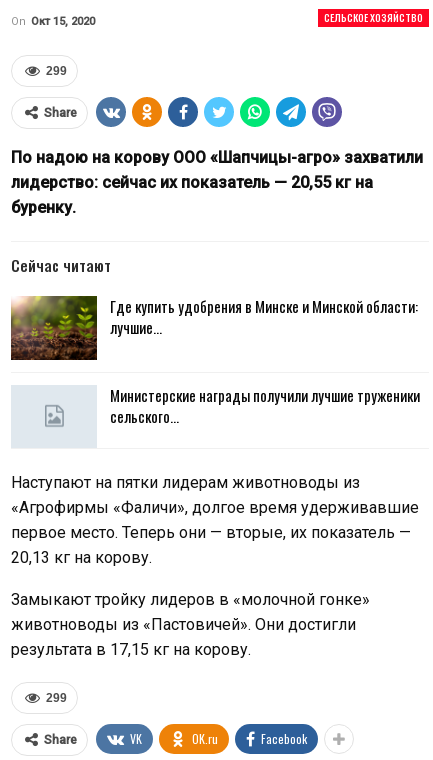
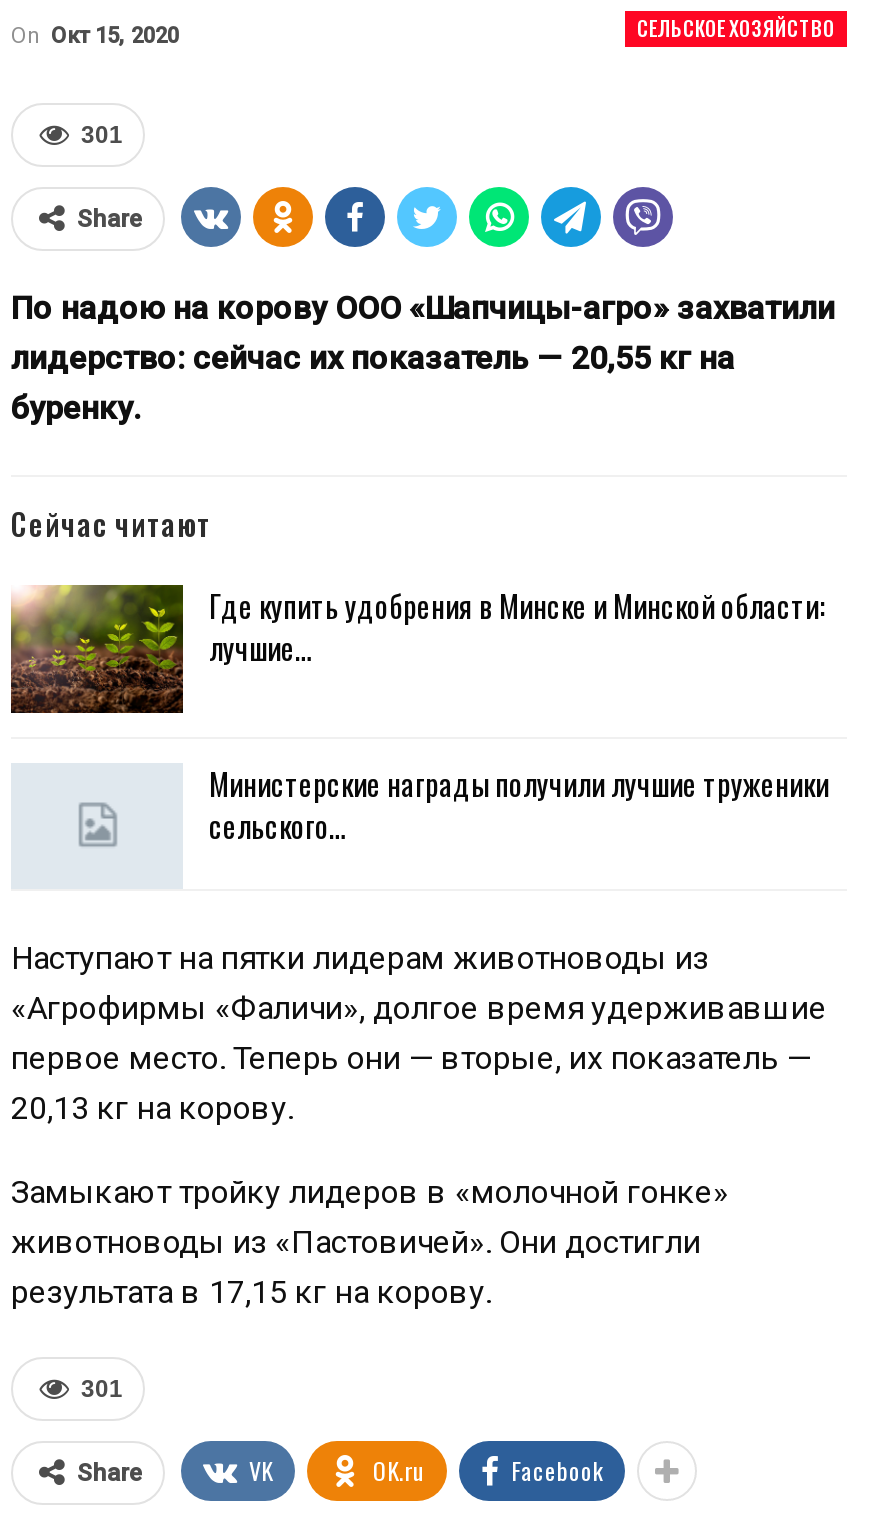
- 299
+ 301

- 299
+ 301
